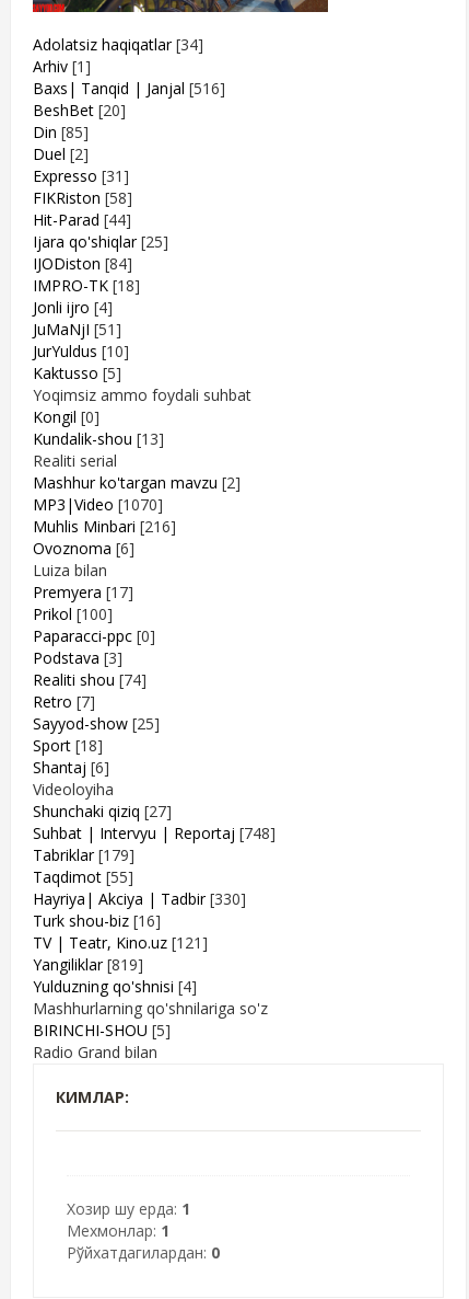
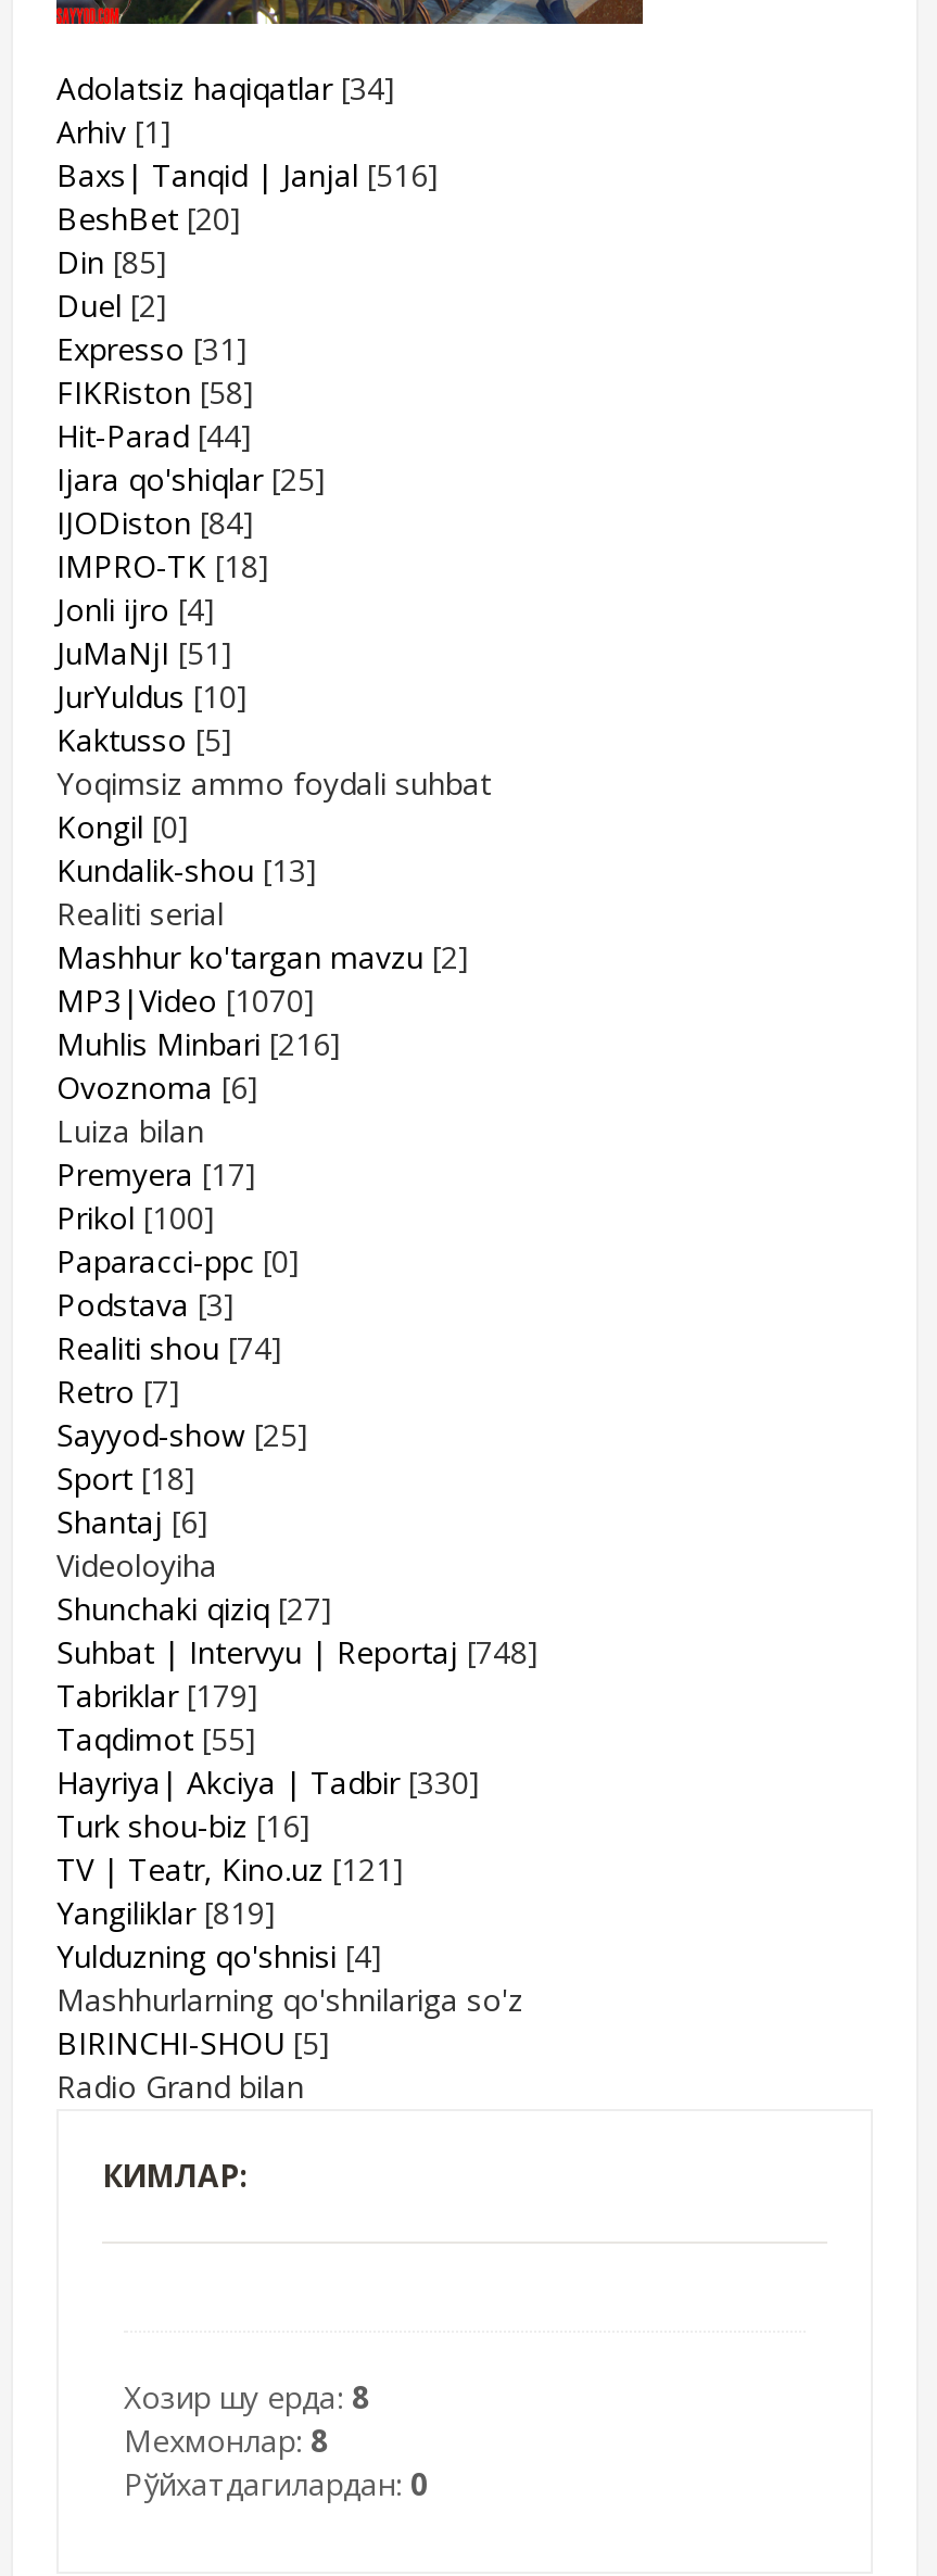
- Хозир шу ерда: 1
+ Хозир шу ерда: 8

- Мехмонлар: 1
+ Мехмонлар: 8
